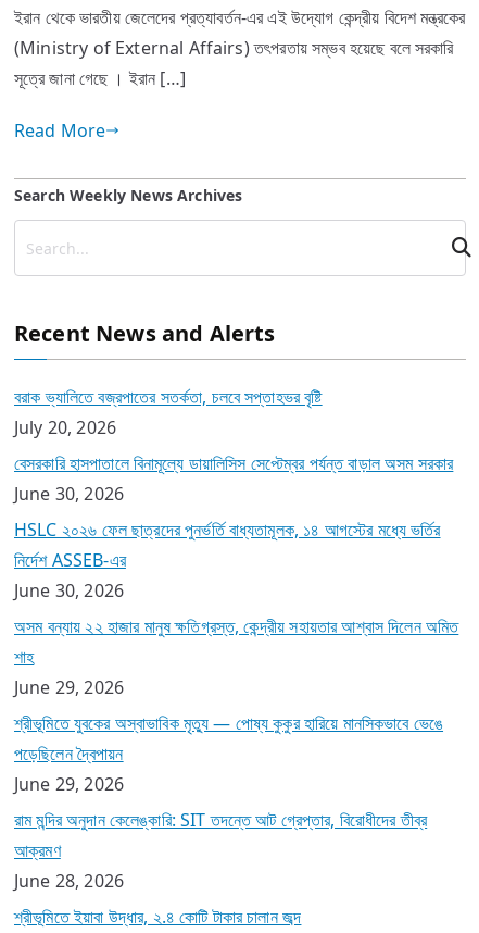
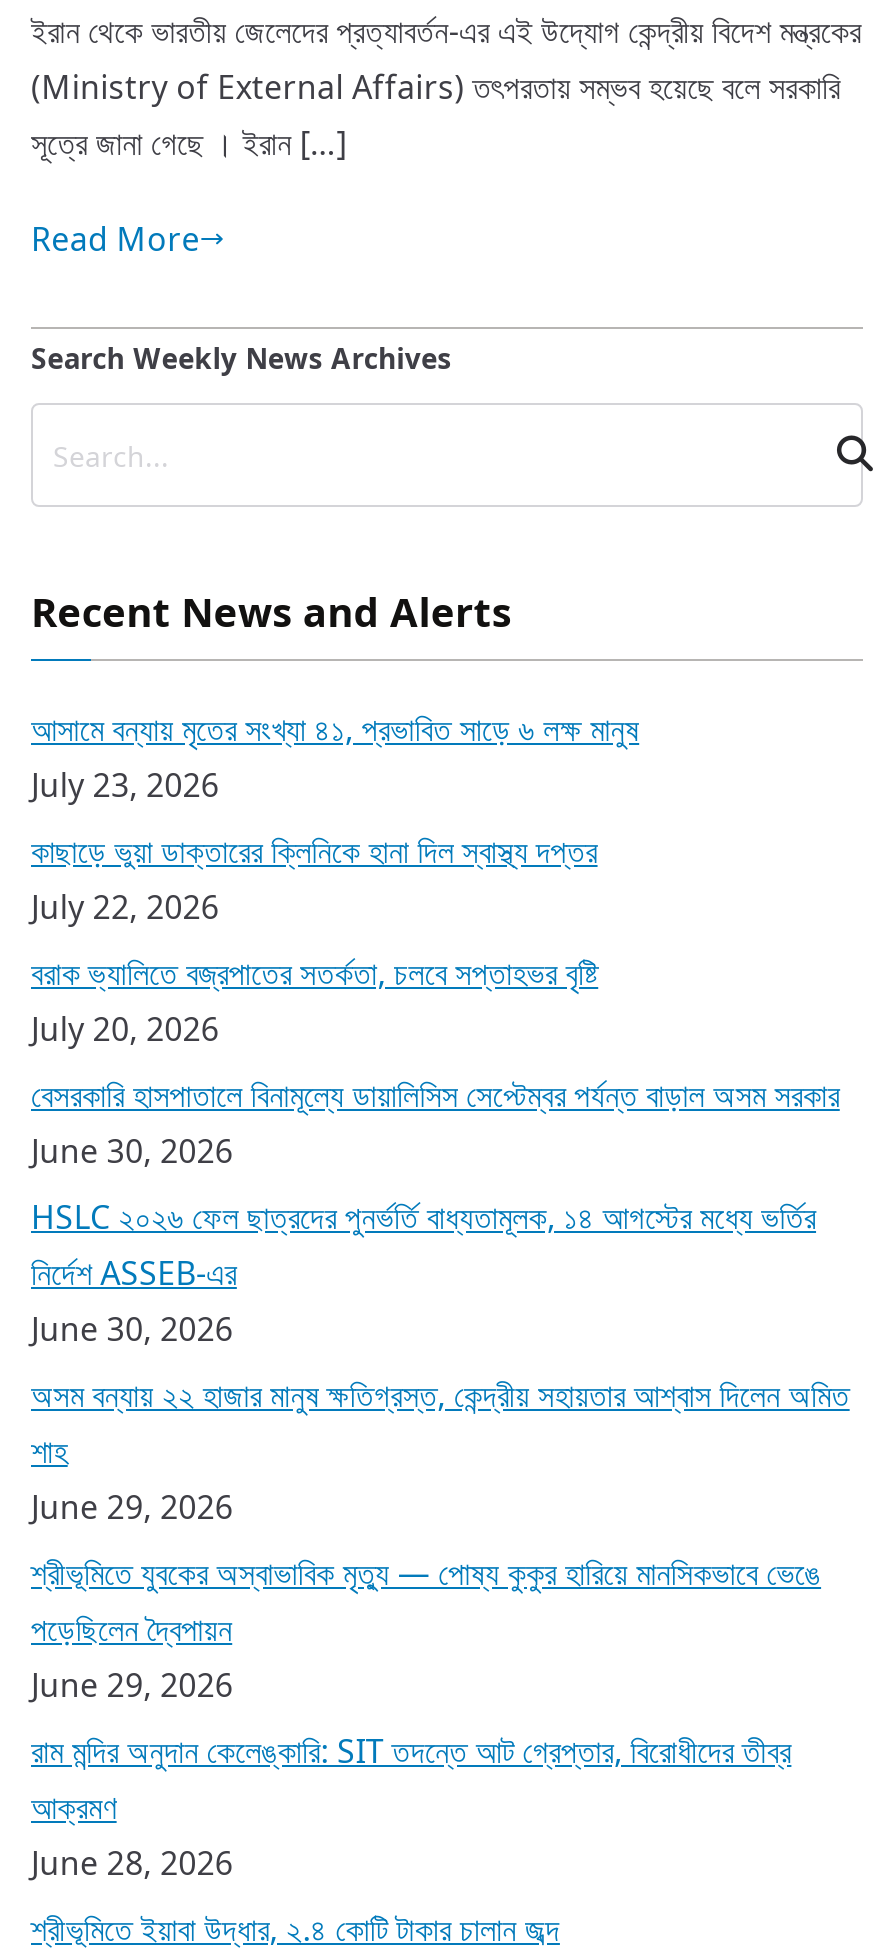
+ আসামে বন্যায় মৃতের সংখ্যা ৪১, প্রভাবিত সাড়ে ৬ লক্ষ মানুষ
+ July 23, 2026
+ কাছাড়ে ভুয়া ডাক্তারের ক্লিনিকে হানা দিল স্বাস্থ্য দপ্তর
+ July 22, 2026
